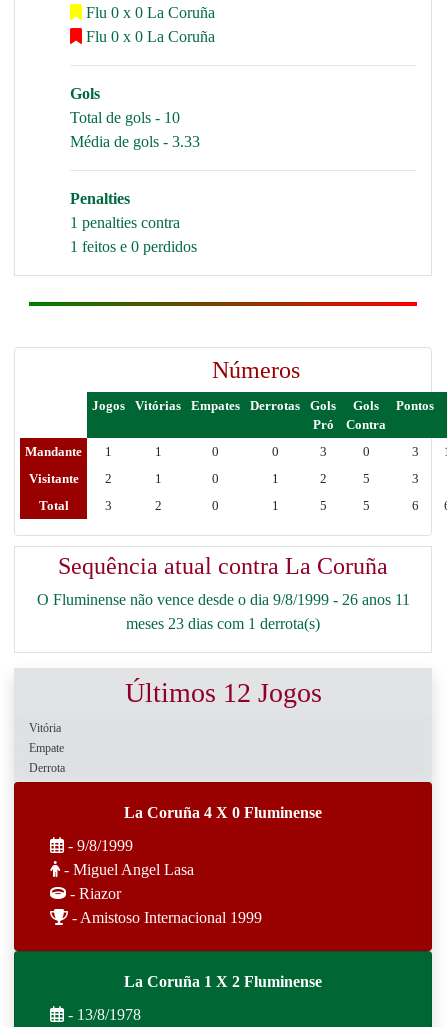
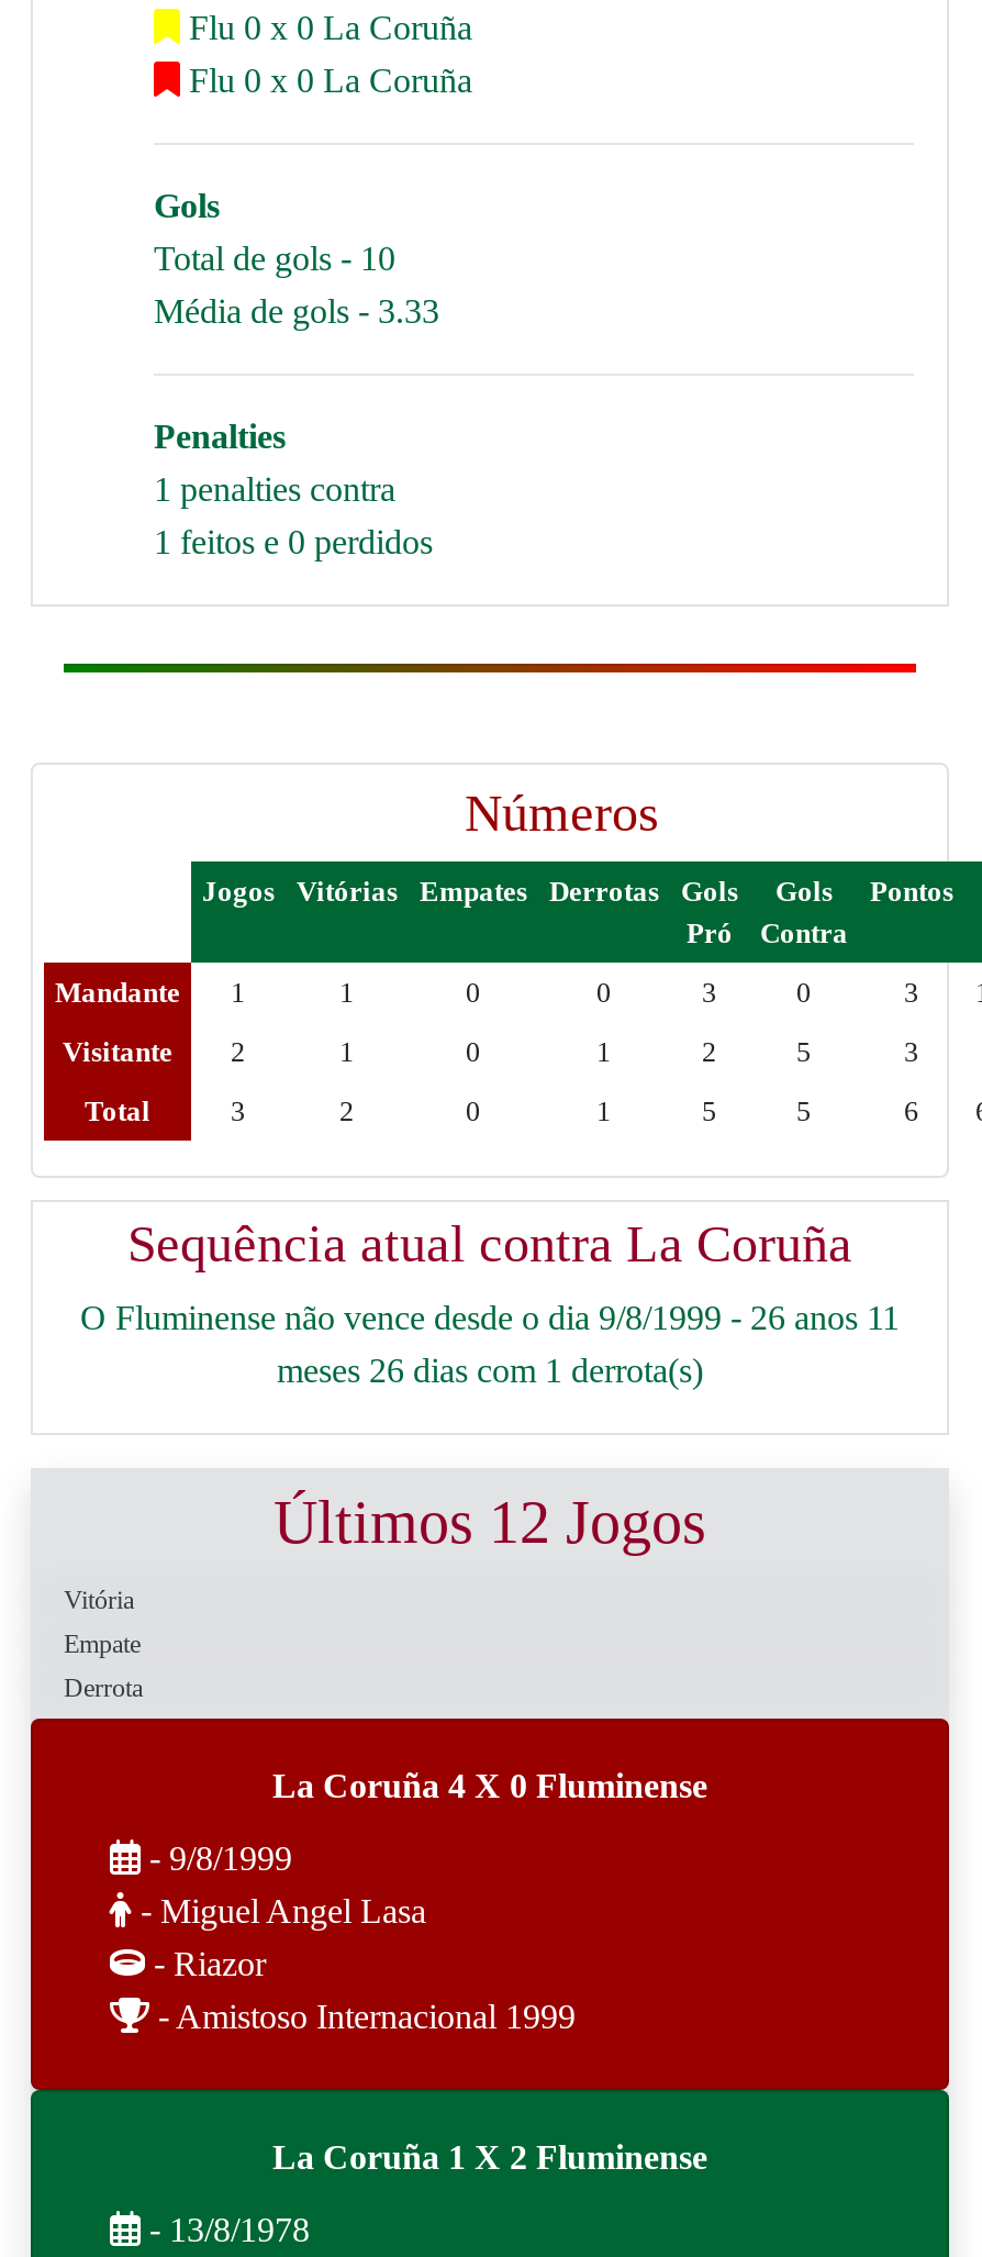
- meses 23 dias com 1 derrota(s)
+ meses 26 dias com 1 derrota(s)
